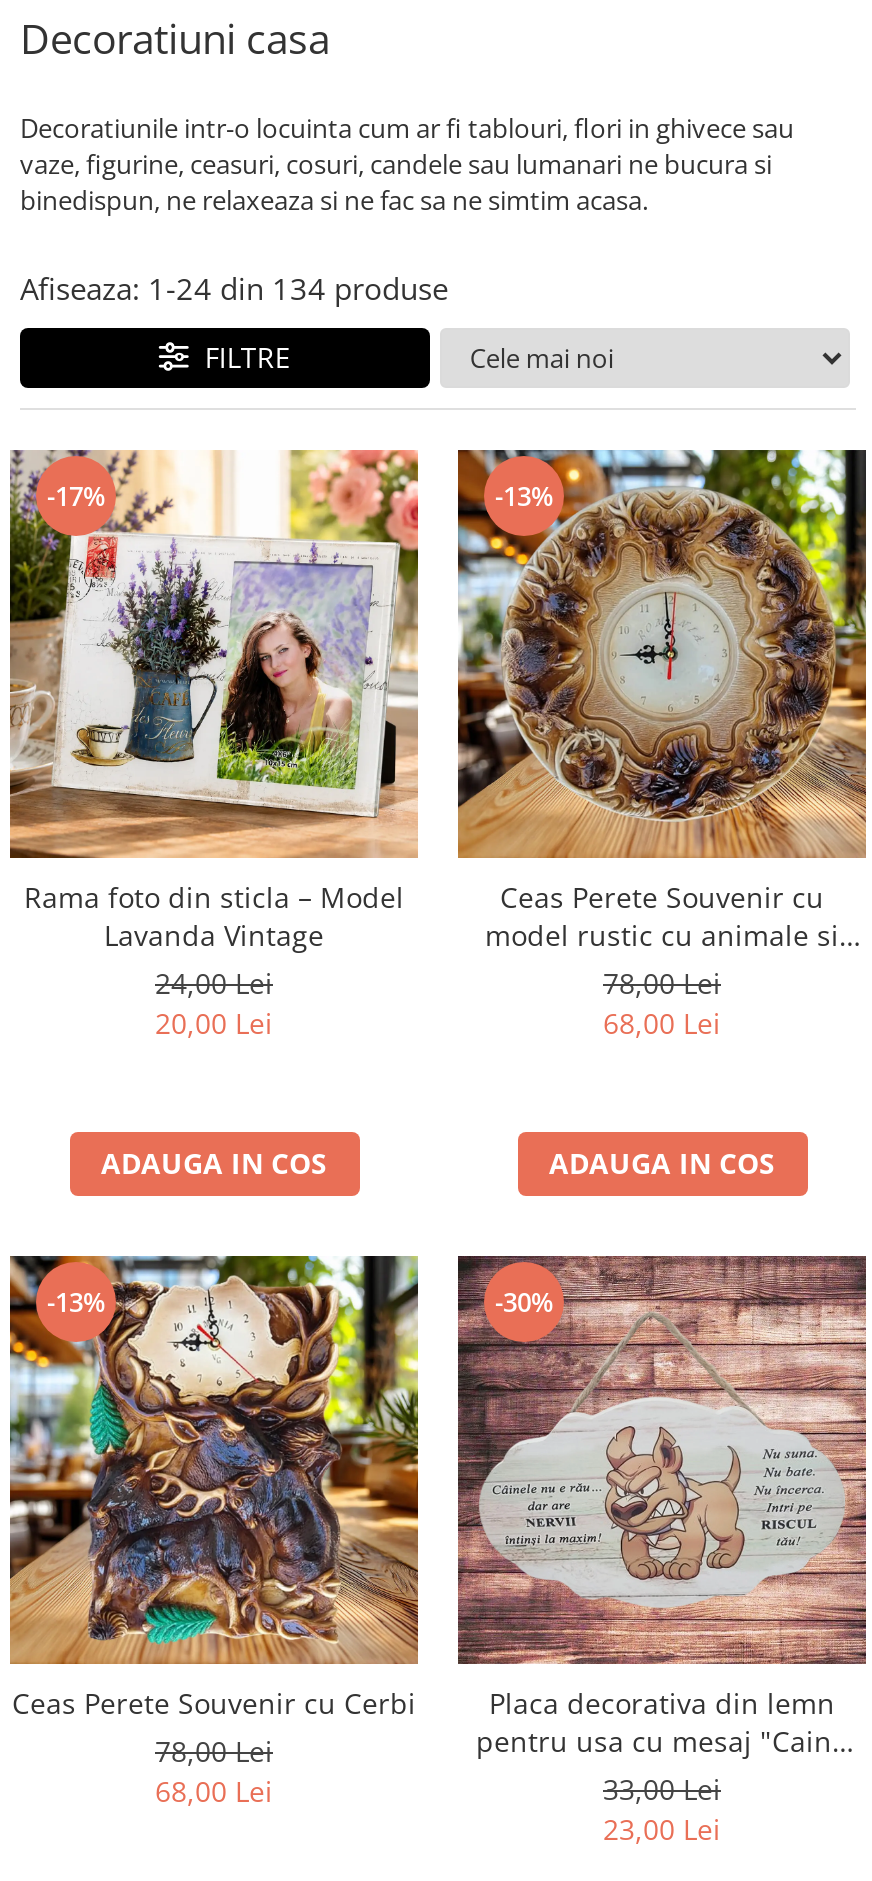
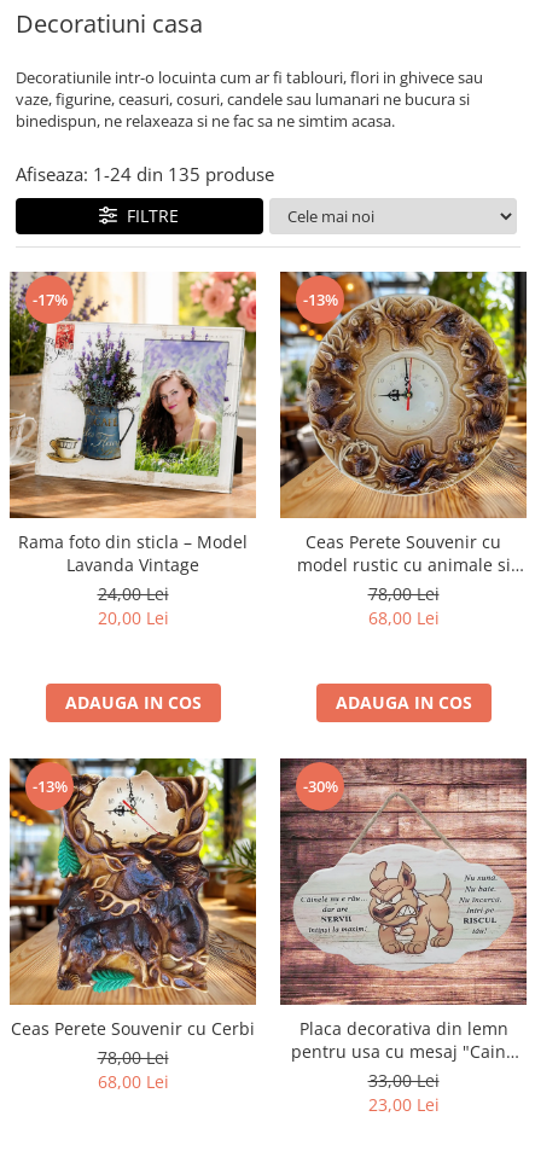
- Afiseaza: 1- 24 din 134 produse
+ Afiseaza: 1- 24 din 135 produse
